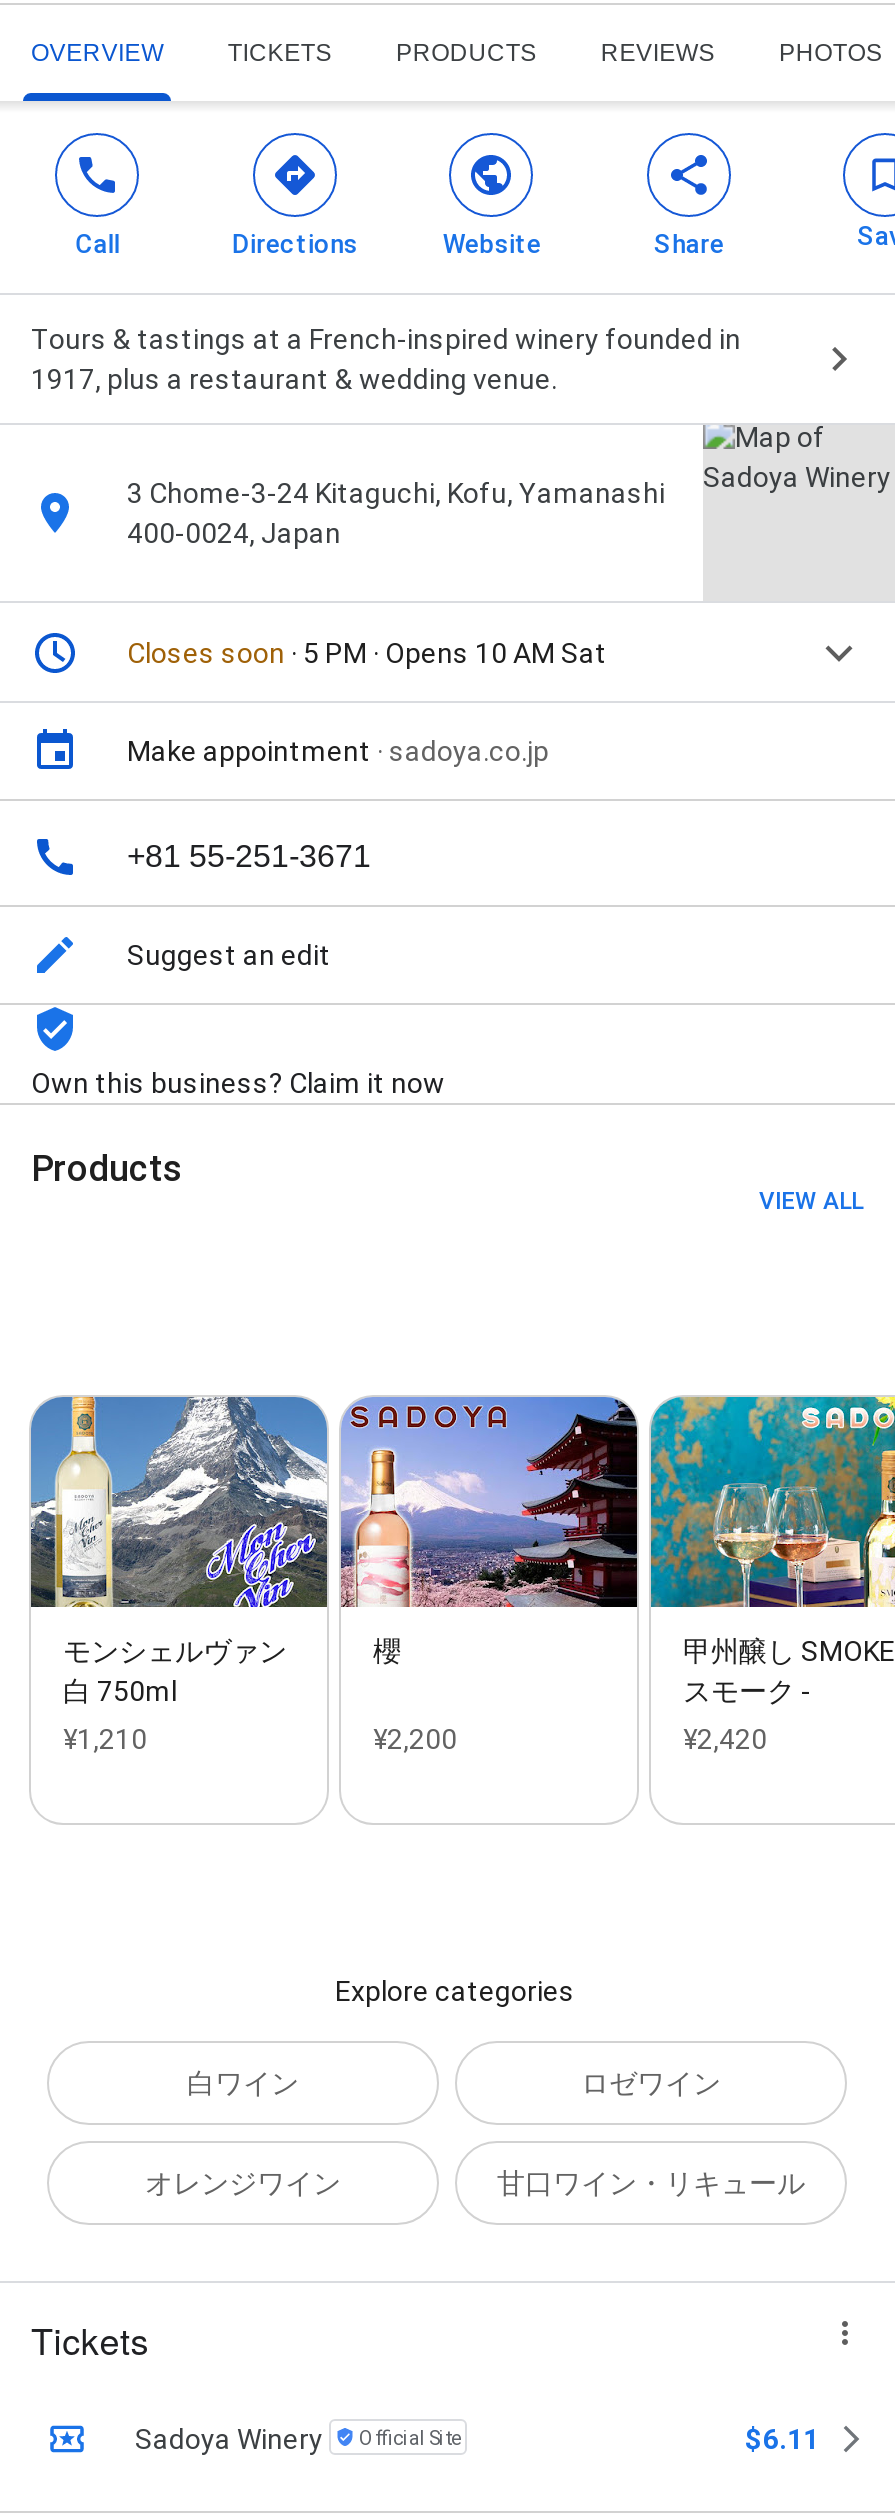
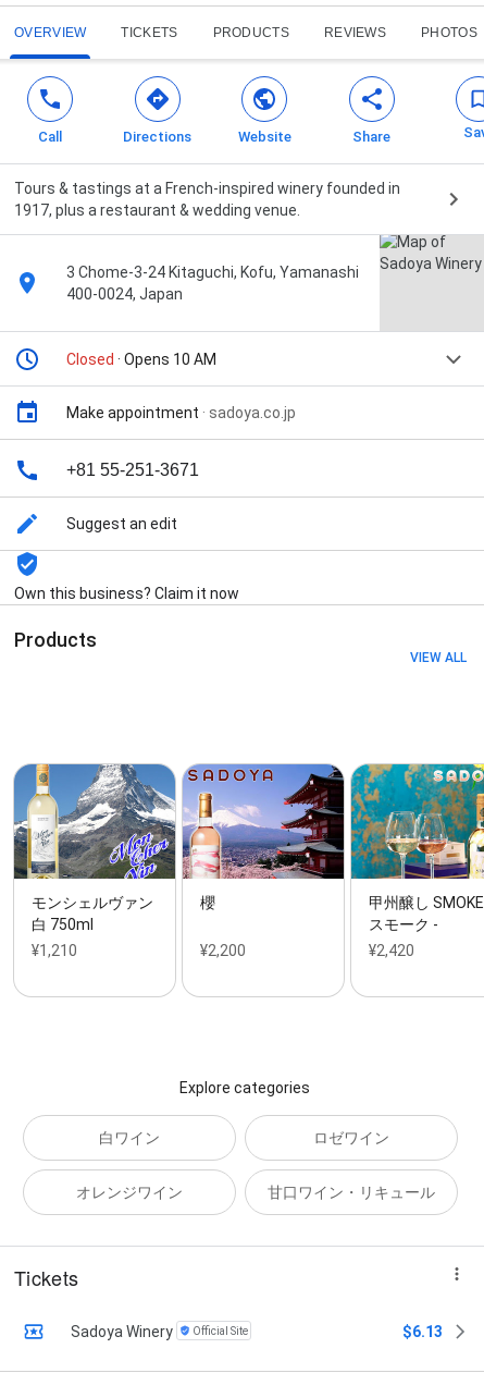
- Closes soon · 5 PM · Opens 10 AM Sat
+ Closed · Opens 10 AM

- $6.11
+ $6.13
